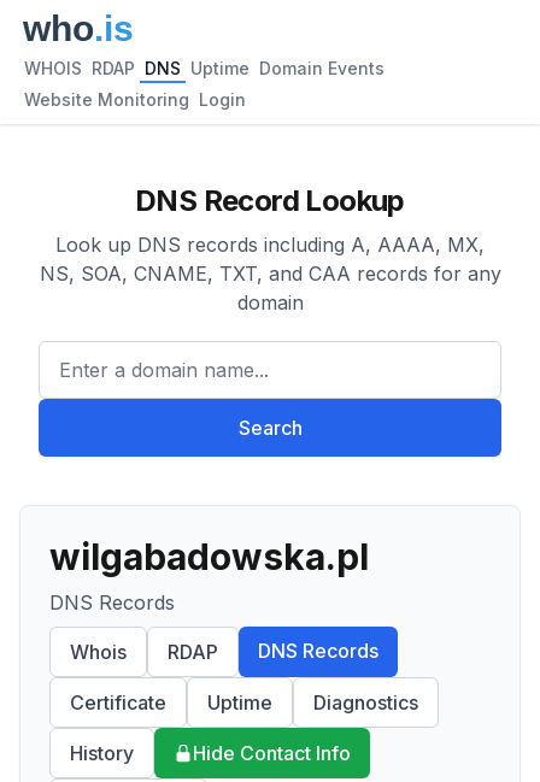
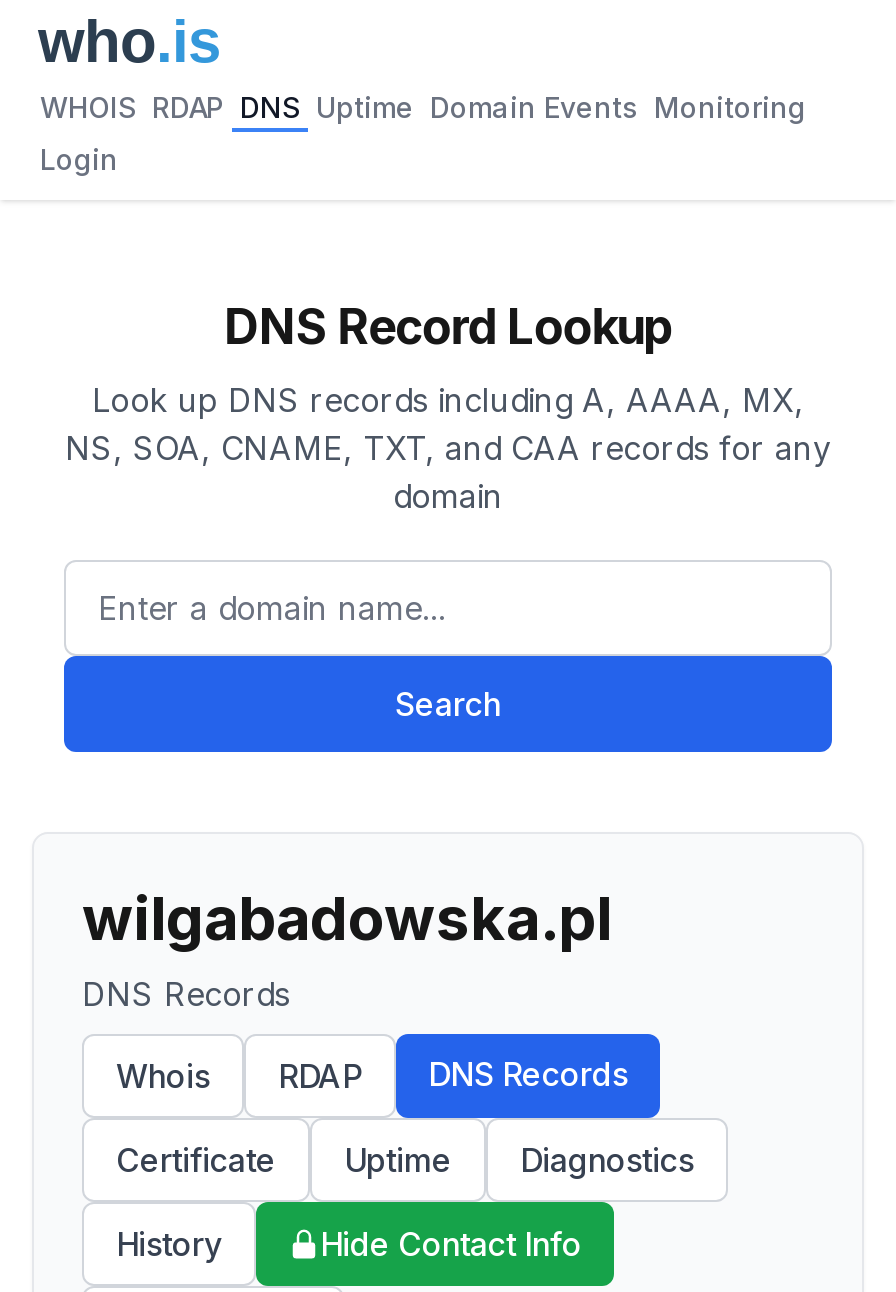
- WHOIS RDAP DNS Uptime Domain Events
+ WHOIS RDAP DNS Uptime Domain Events Monitoring

- Website Monitoring Login
+ Login
